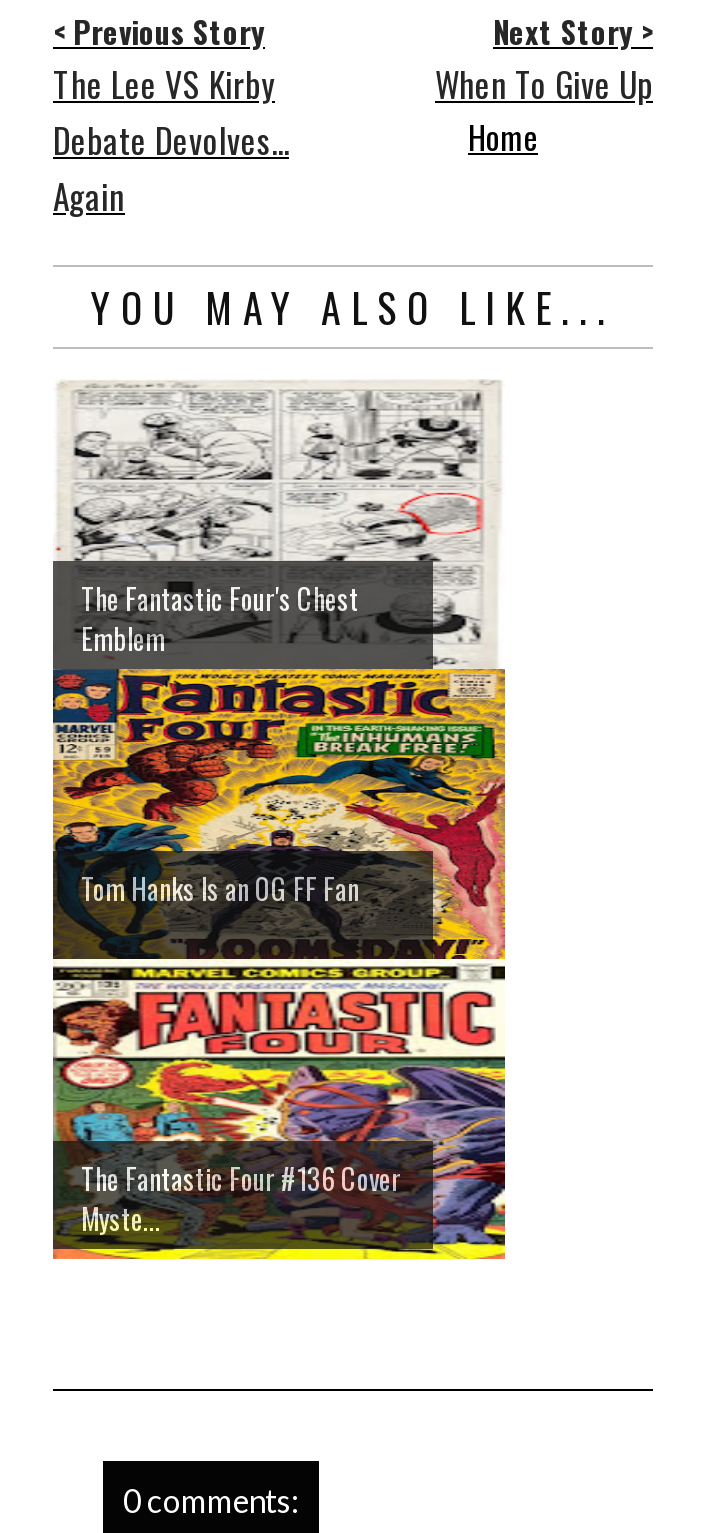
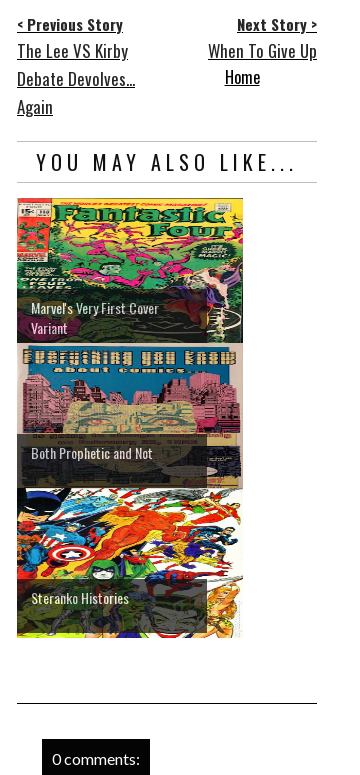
- [image]
- The Fantastic Four's Chest
- Emblem
+ [image]
+ Marvel's Very First Cover
+ Variant

- Tom Hanks Is an OG FF Fan
+ Both Prophetic and Not

- The Fantastic Four #136 Cover
- Myste...
+ Steranko Histories
